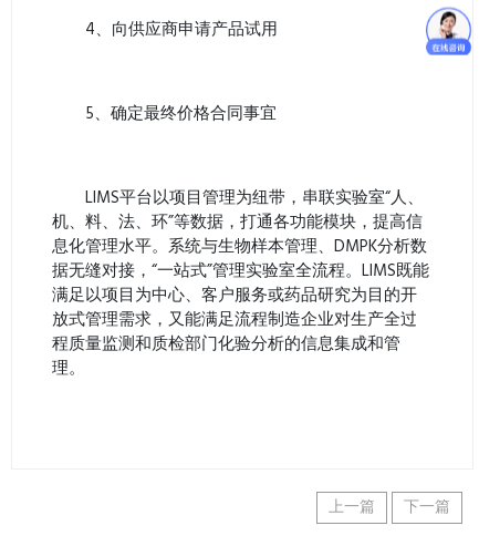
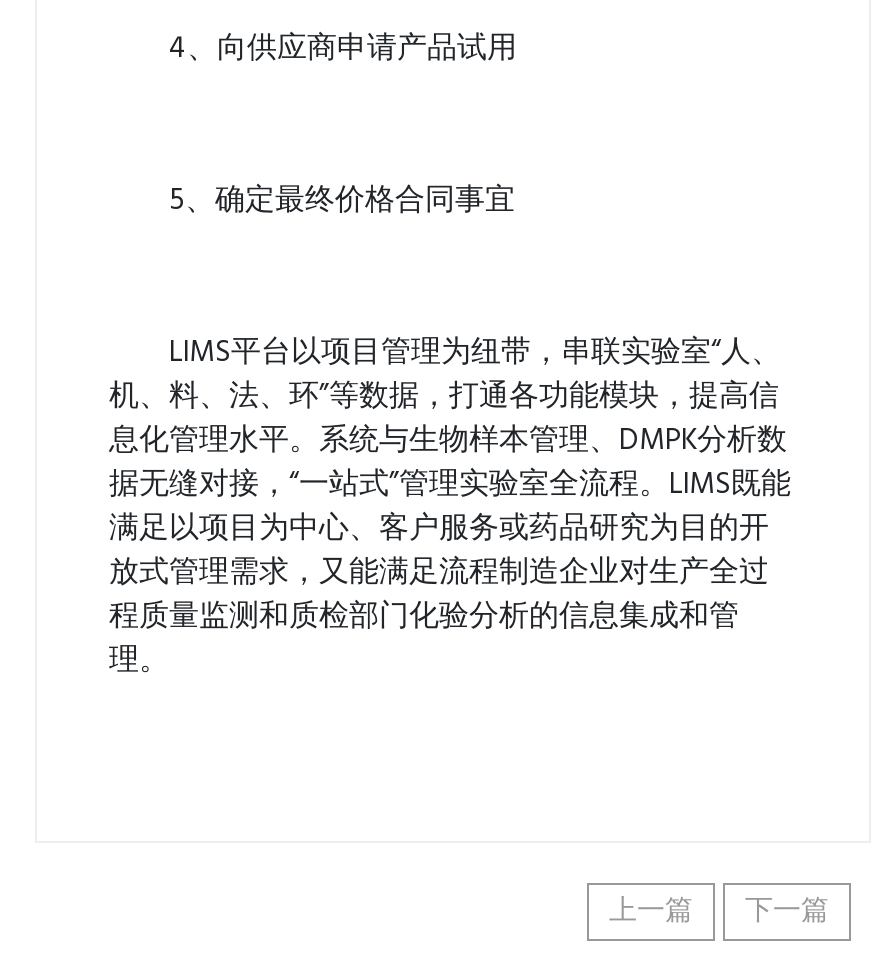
- [image]
